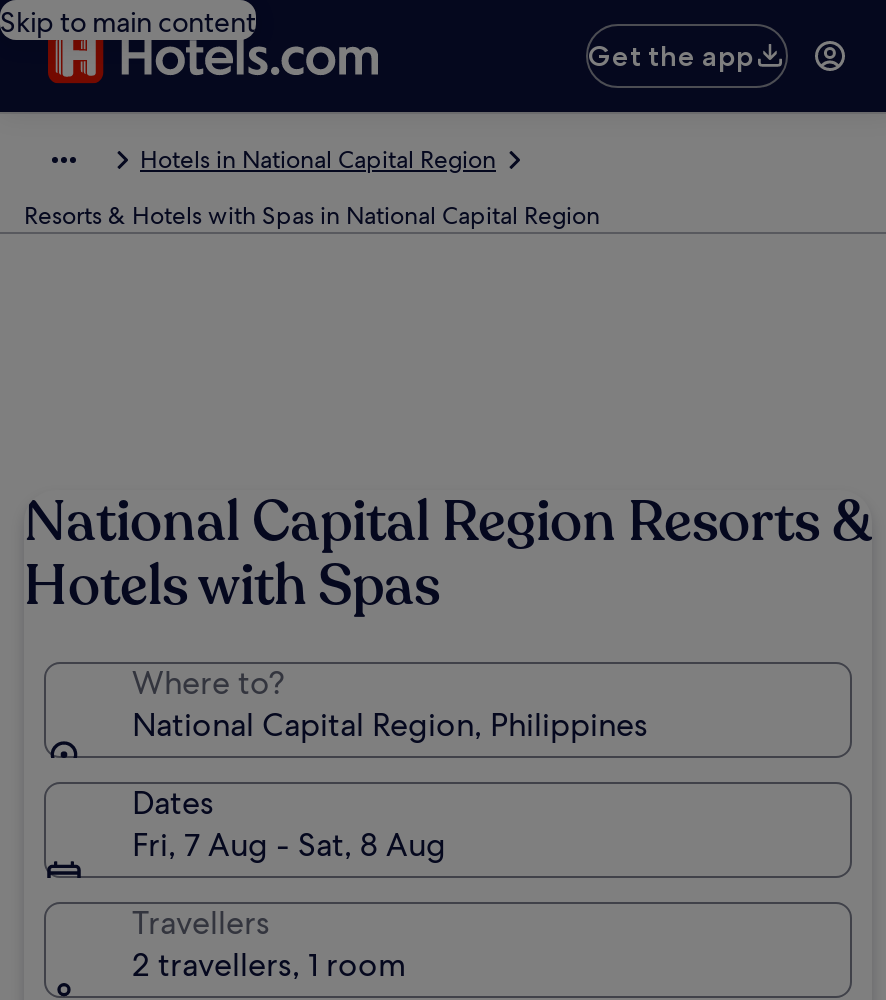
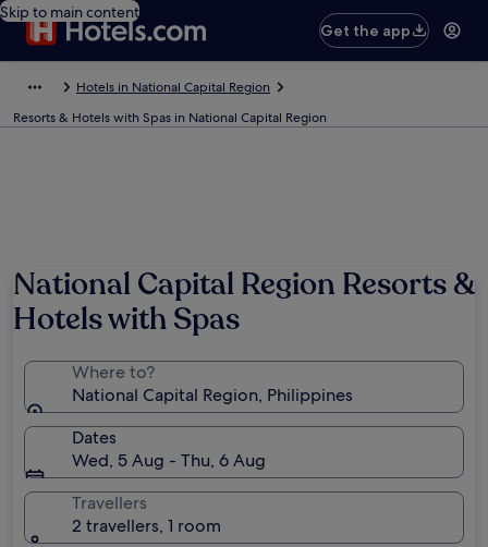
- Fri, 7 Aug - Sat, 8 Aug
+ Wed, 5 Aug - Thu, 6 Aug
